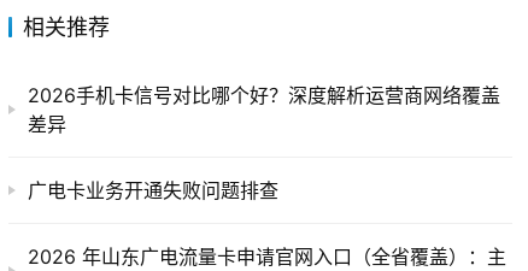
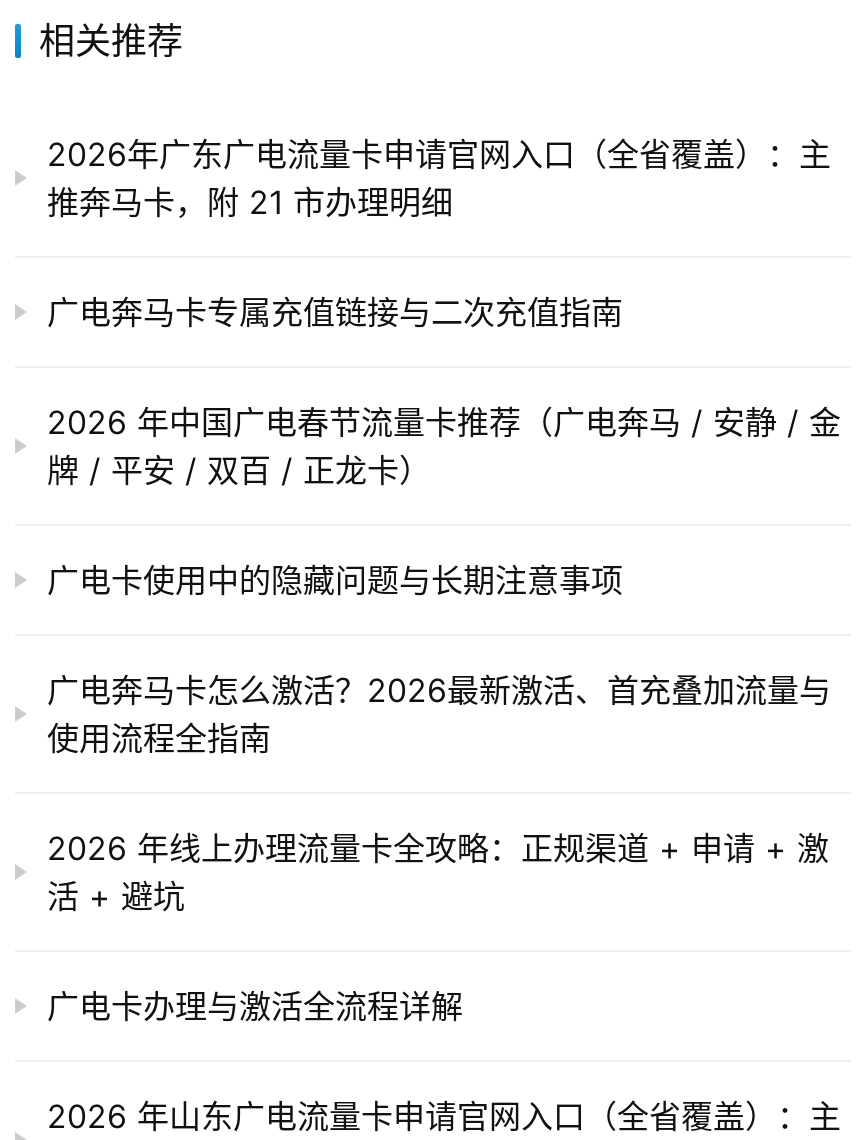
- 2026手机卡信号对比哪个好？深度解析运营商网络覆盖
- 差异
- 广电卡业务开通失败问题排查
+ 2026年广东广电流量卡申请官网入口（全省覆盖）：主
+ 推奔马卡，附 21 市办理明细
+ 广电奔马卡专属充值链接与二次充值指南
+ 2026 年中国广电春节流量卡推荐（广电奔马 / 安静 / 金
+ 牌 / 平安 / 双百 / 正龙卡）
+ 广电卡使用中的隐藏问题与长期注意事项
+ 广电奔马卡怎么激活？2026最新激活、首充叠加流量与
+ 使用流程全指南
+ 2026 年线上办理流量卡全攻略：正规渠道 + 申请 + 激
+ 活 + 避坑
+ 广电卡办理与激活全流程详解
